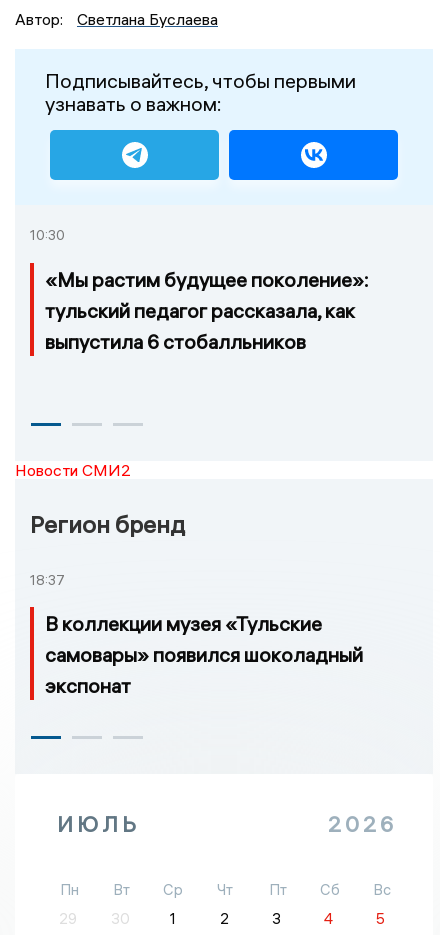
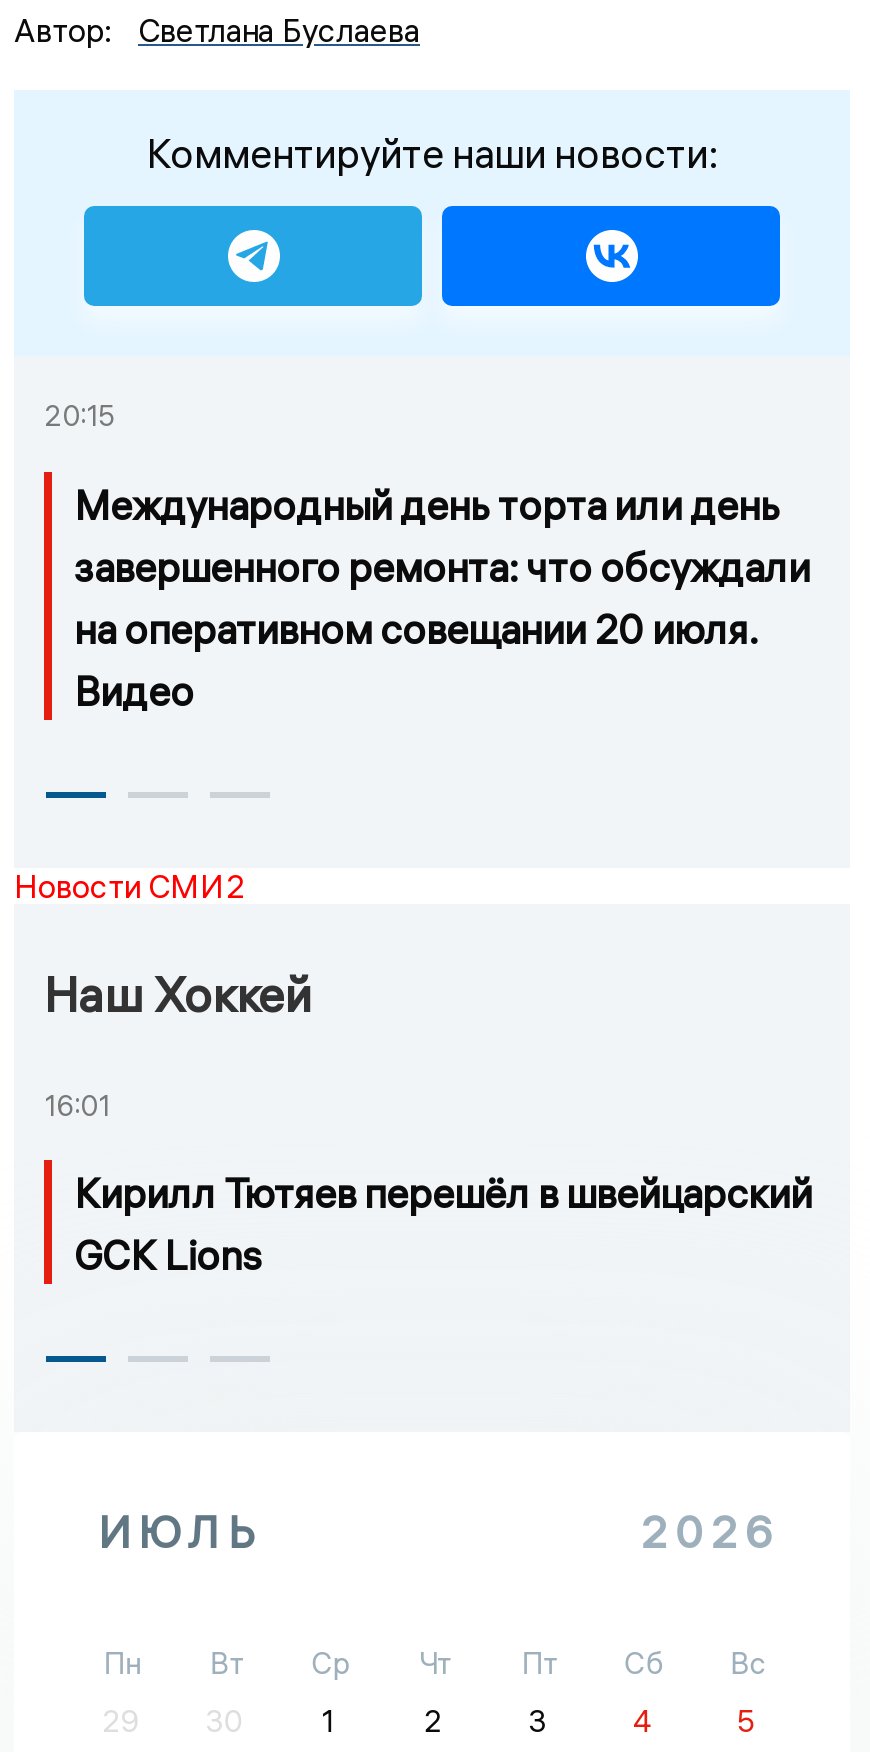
- Подписывайтесь, чтобы первыми
- узнавать о важном:
+ Комментируйте наши новости:

- 10:30
+ 20:15

- «Мы растим будущее поколение»:
- тульский педагог рассказала, как
- выпустила 6 стобалльников
+ Международный день торта или день
+ завершенного ремонта: что обсуждали
+ на оперативном совещании 20 июля.
+ Видео

- Регион бренд
+ Наш Хоккей

- 18:37
+ 16:01

- В коллекции музея «Тульские
- самовары» появился шоколадный
- экспонат
+ Кирилл Тютяев перешёл в швейцарский
+ GCK Lions
